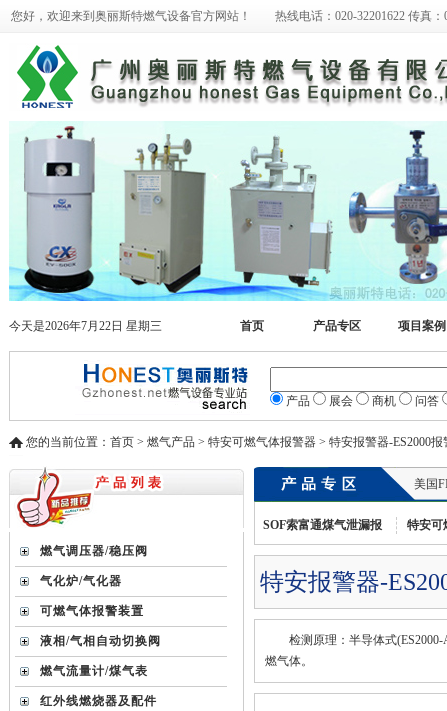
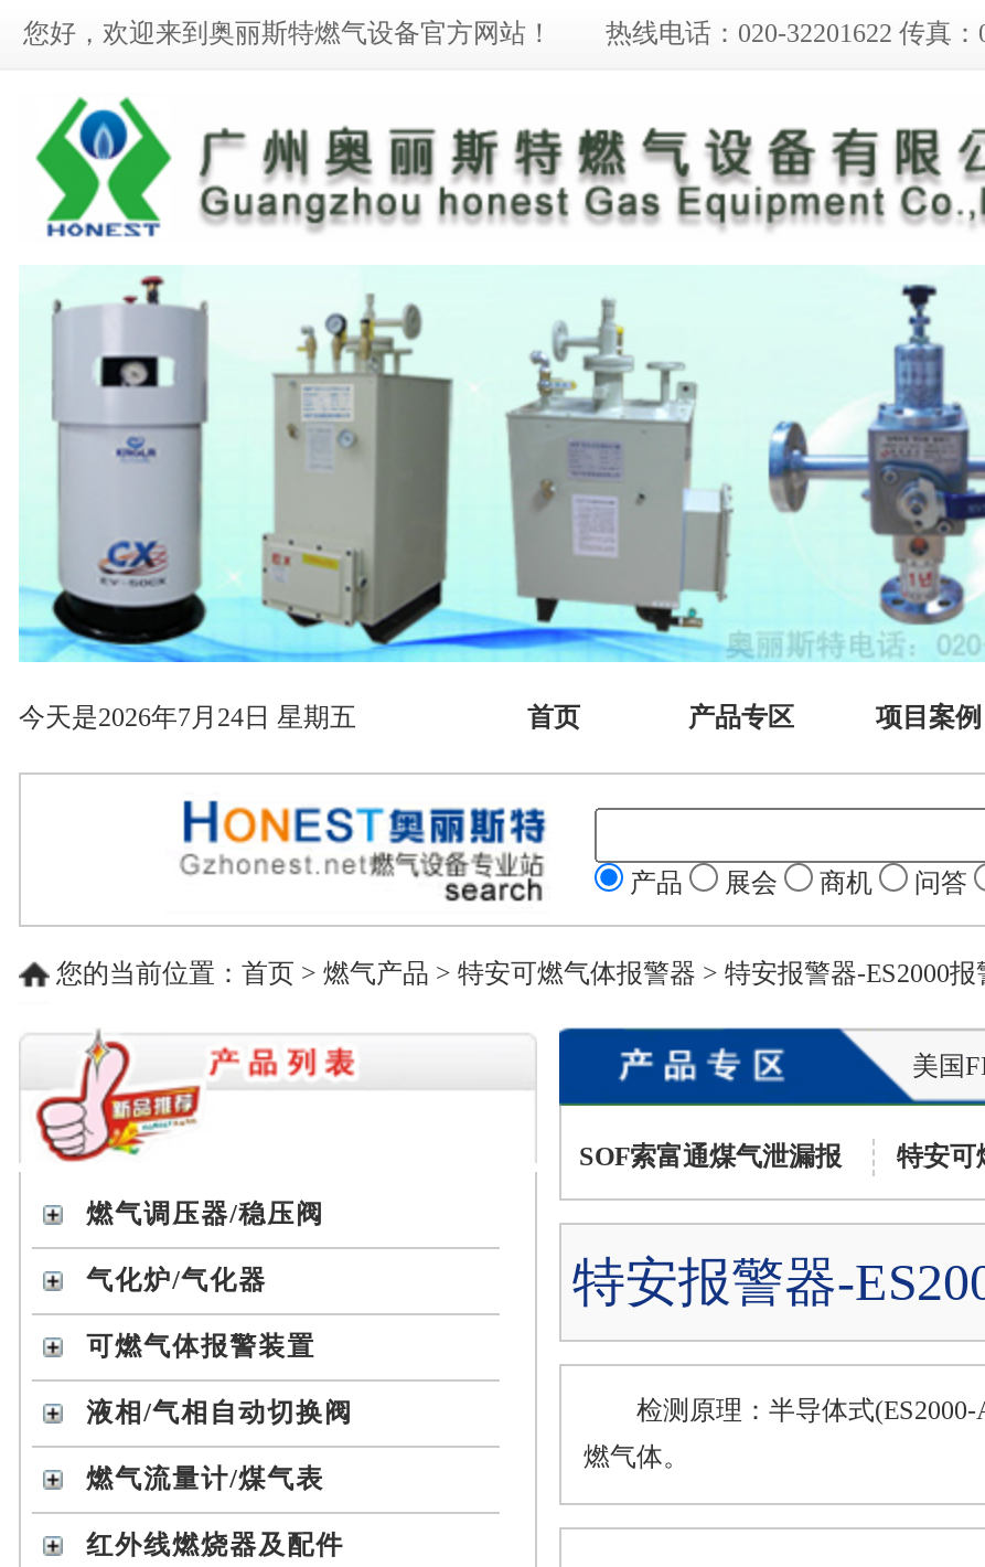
- 今天是2026年7月22日 星期三
+ 今天是2026年7月24日 星期五
